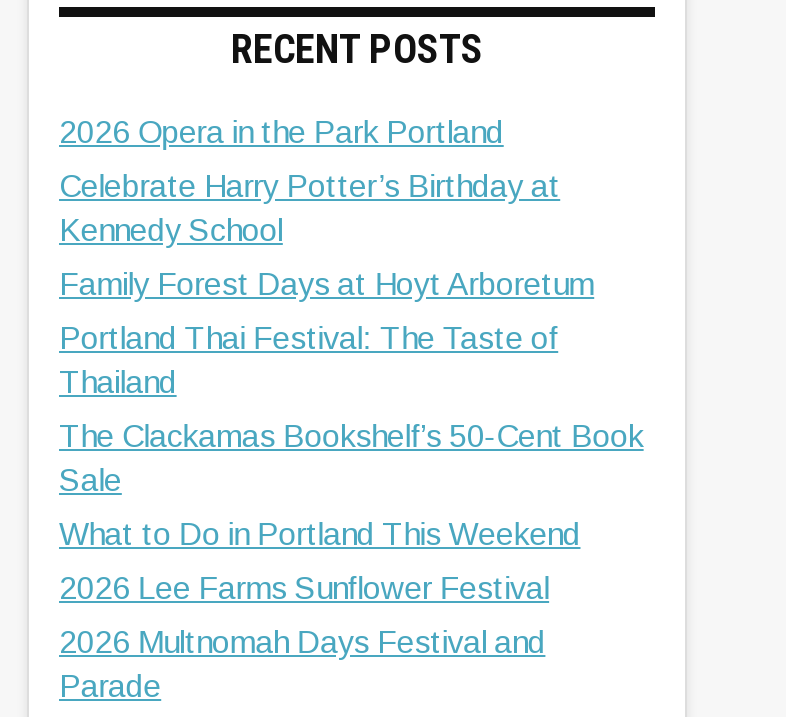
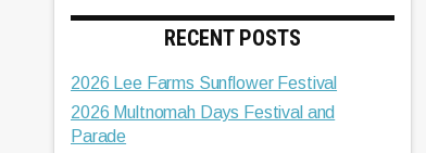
- 2026 Opera in the Park Portland
- Celebrate Harry Potter’s Birthday at
- Kennedy School
- Family Forest Days at Hoyt Arboretum
- Portland Thai Festival: The Taste of
- Thailand
- The Clackamas Bookshelf’s 50-Cent Book
- Sale
- What to Do in Portland This Weekend
